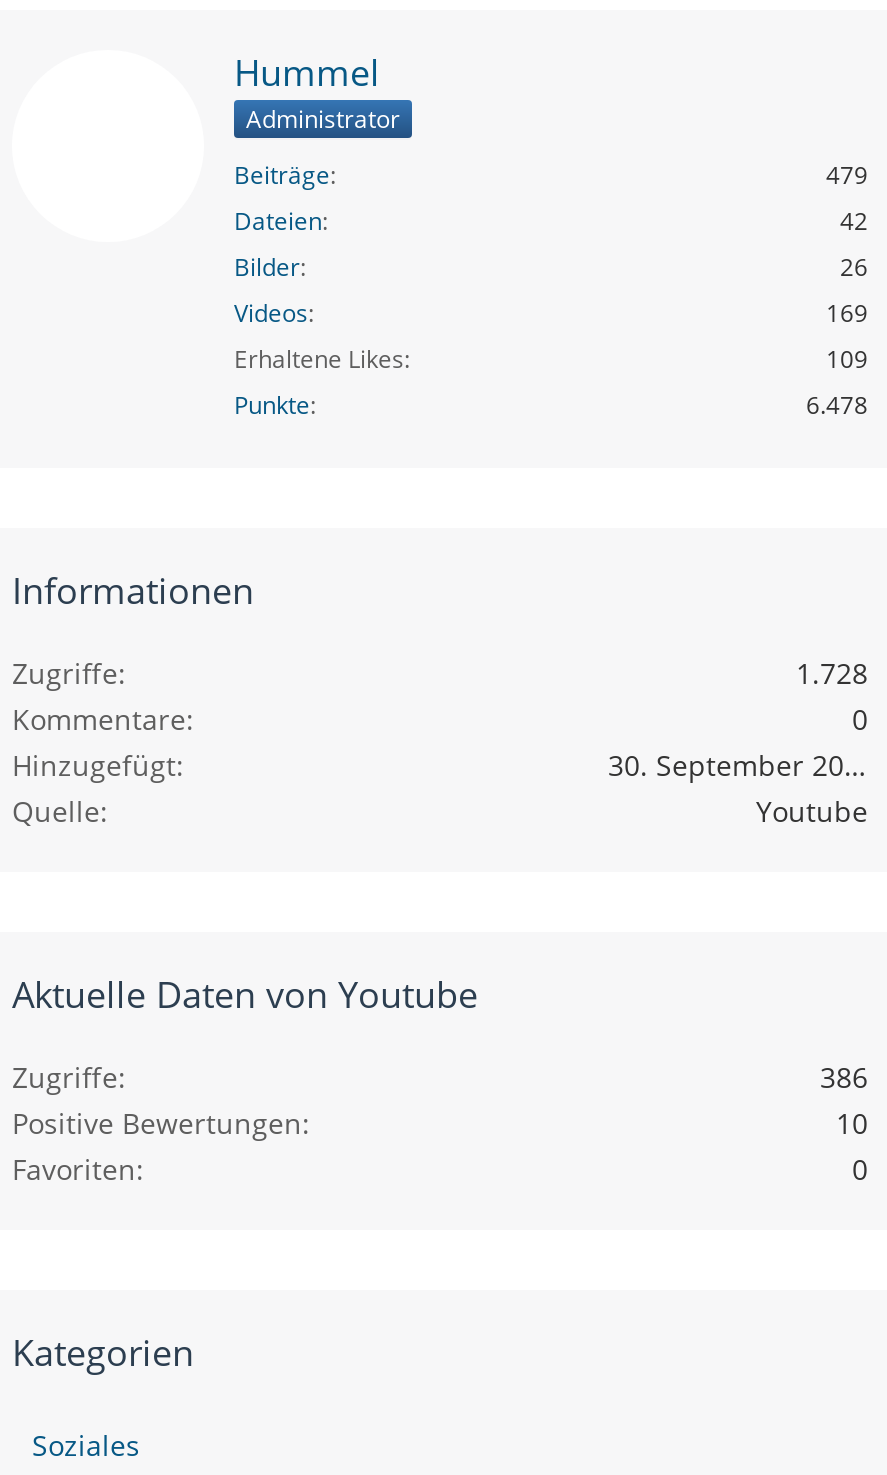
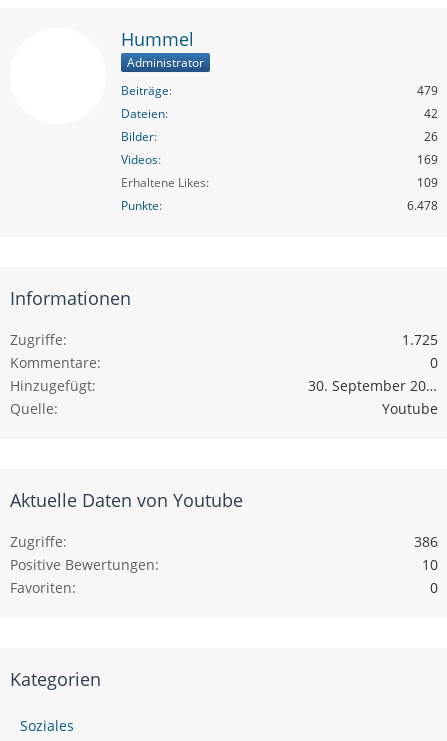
- 1.728
+ 1.725
